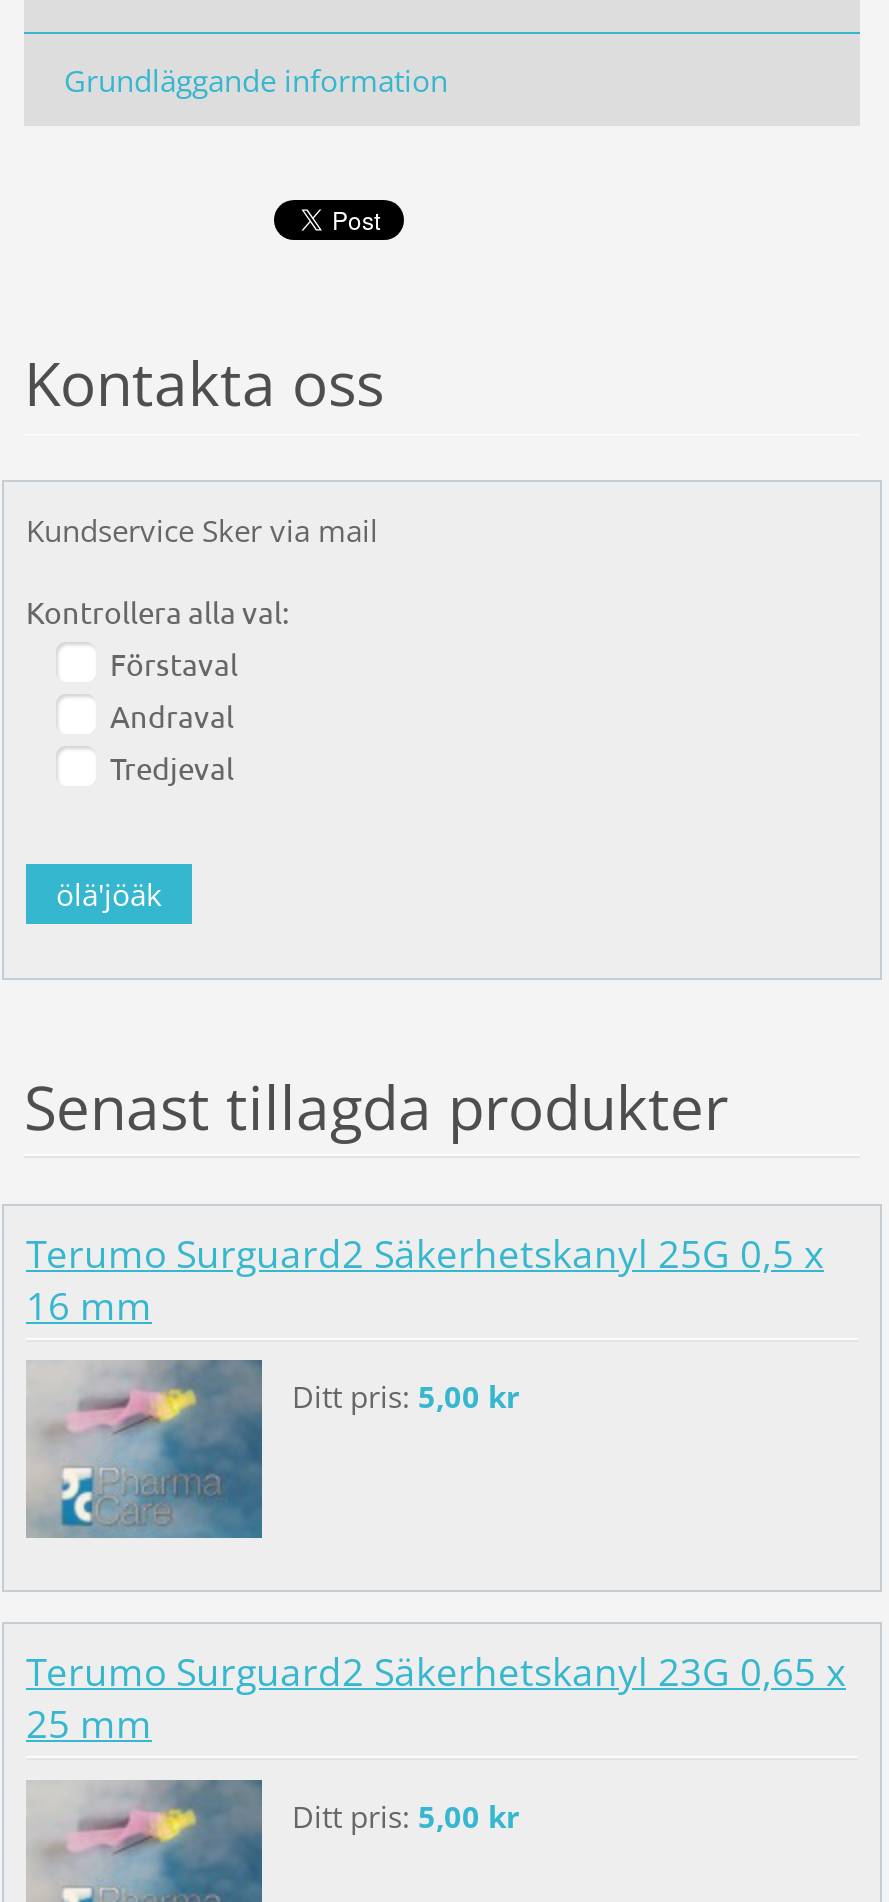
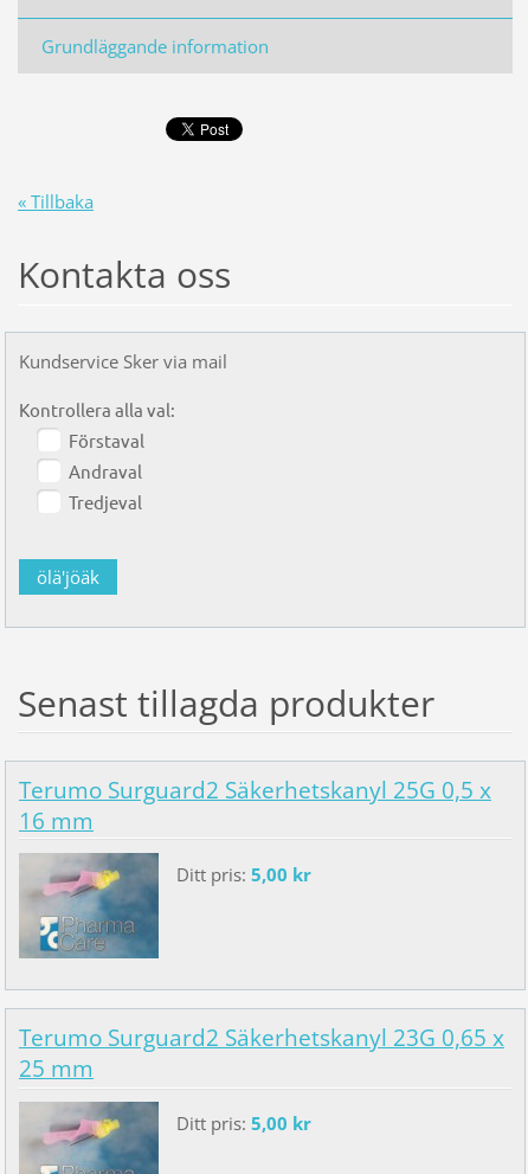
+ « Tillbaka
